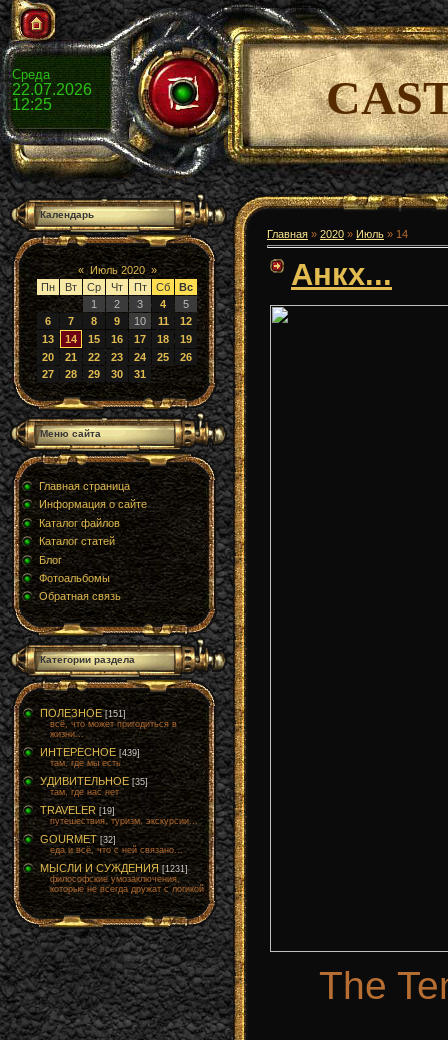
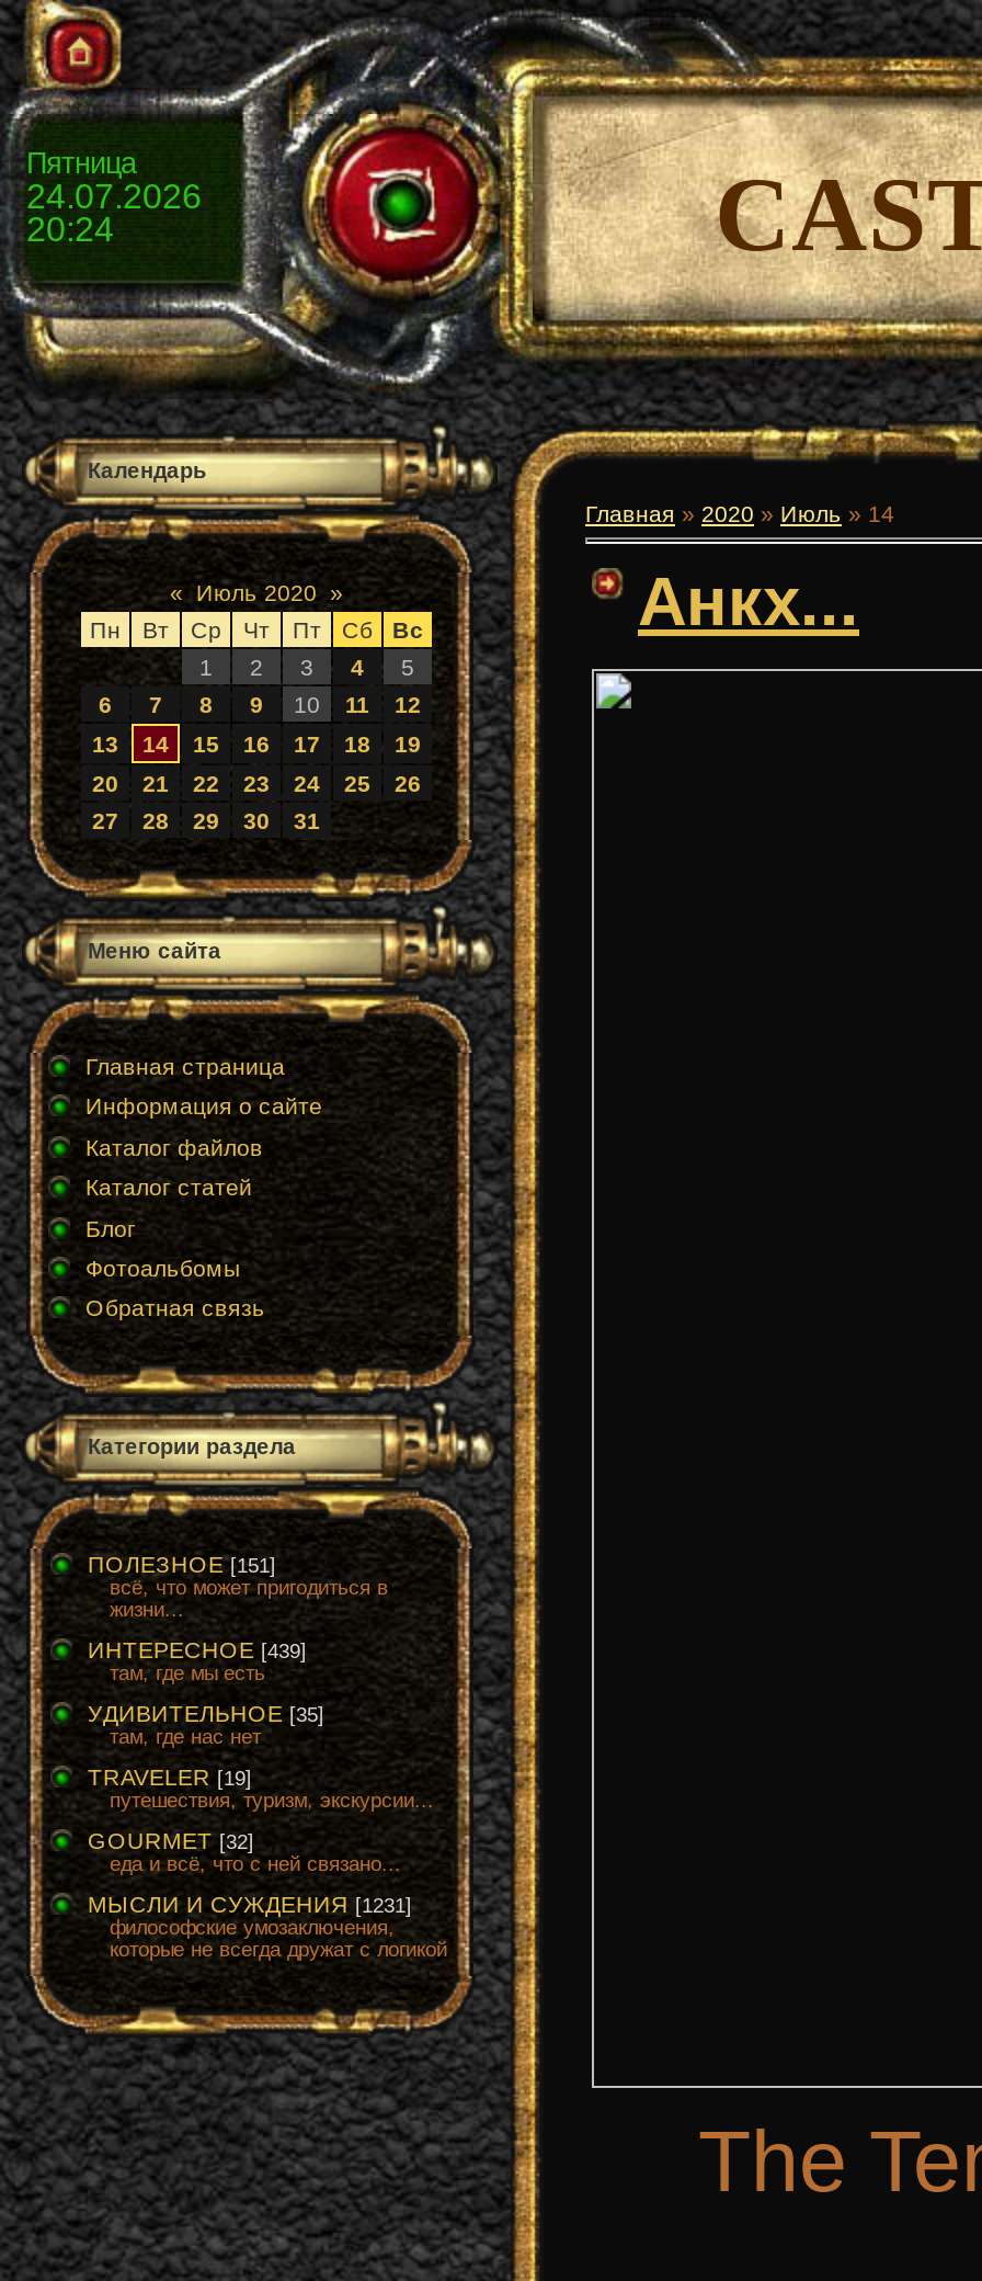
- Среда
- 22.07.2026
- 12:25
+ Пятница
+ 24.07.2026
+ 20:24
